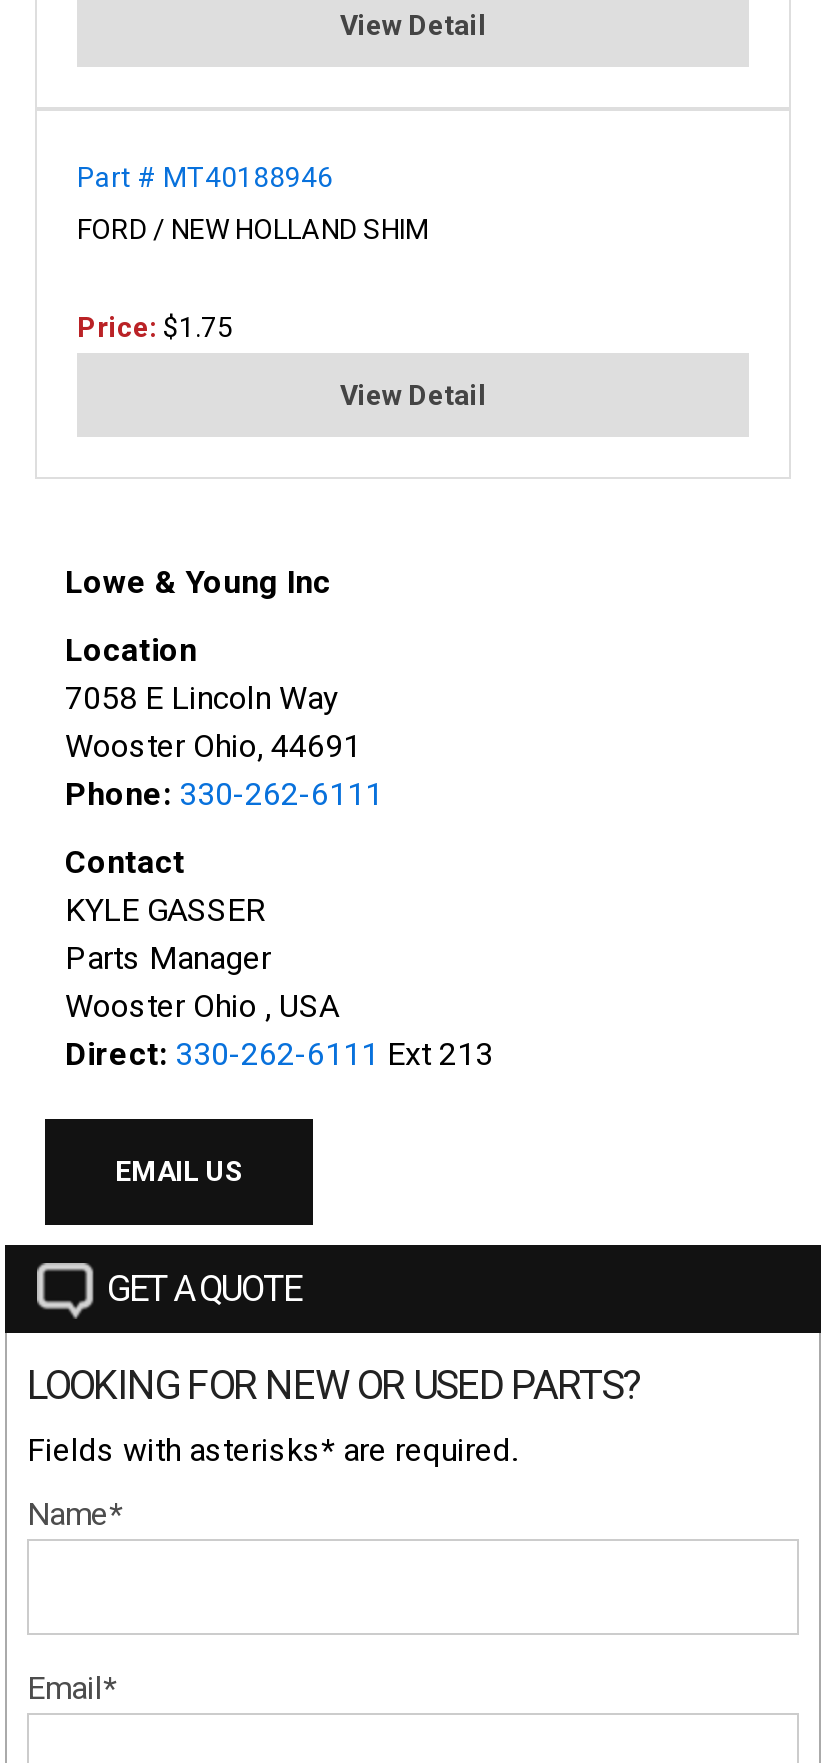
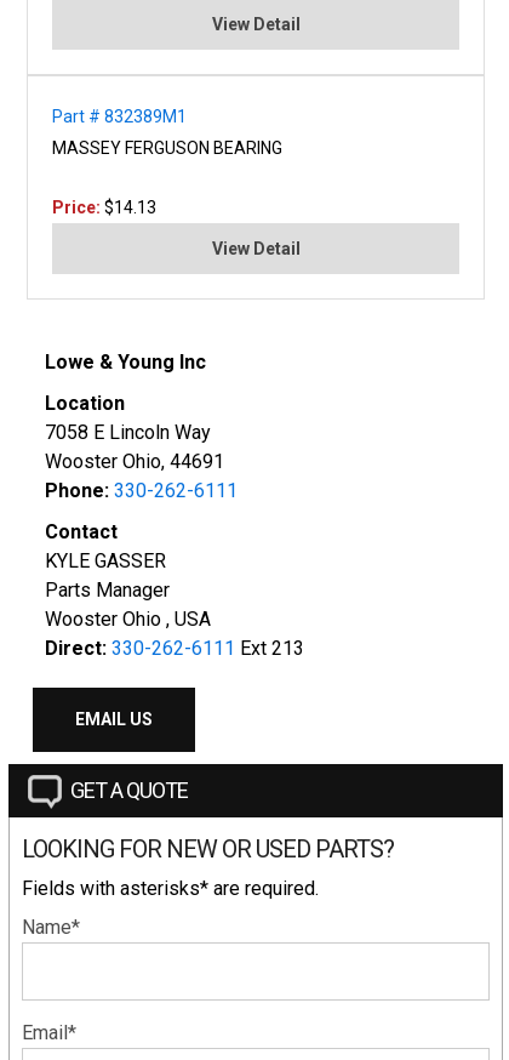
- Part # MT40188946
+ Part # 832389M1

- FORD / NEW HOLLAND SHIM
+ MASSEY FERGUSON BEARING

- Price: $1.75
+ Price: $14.13
